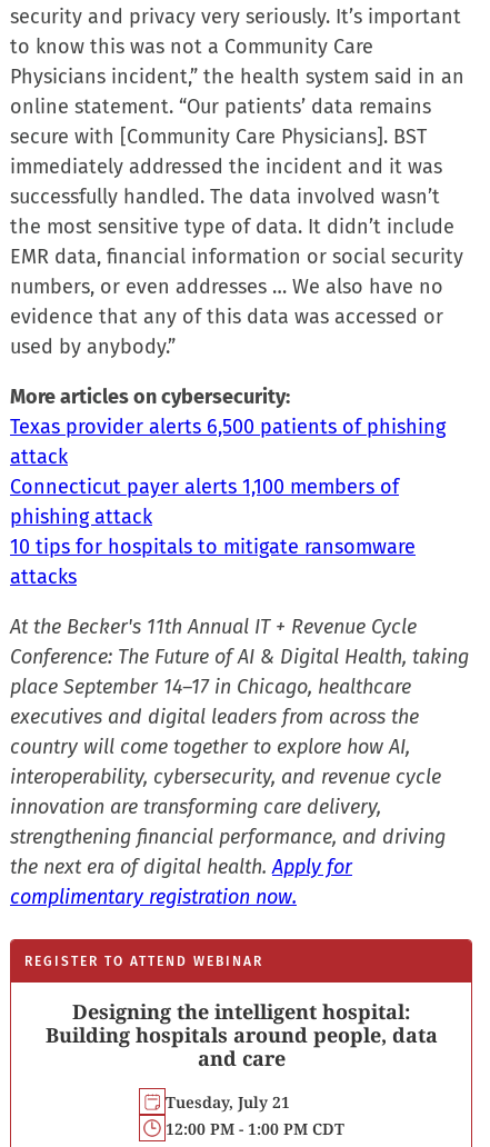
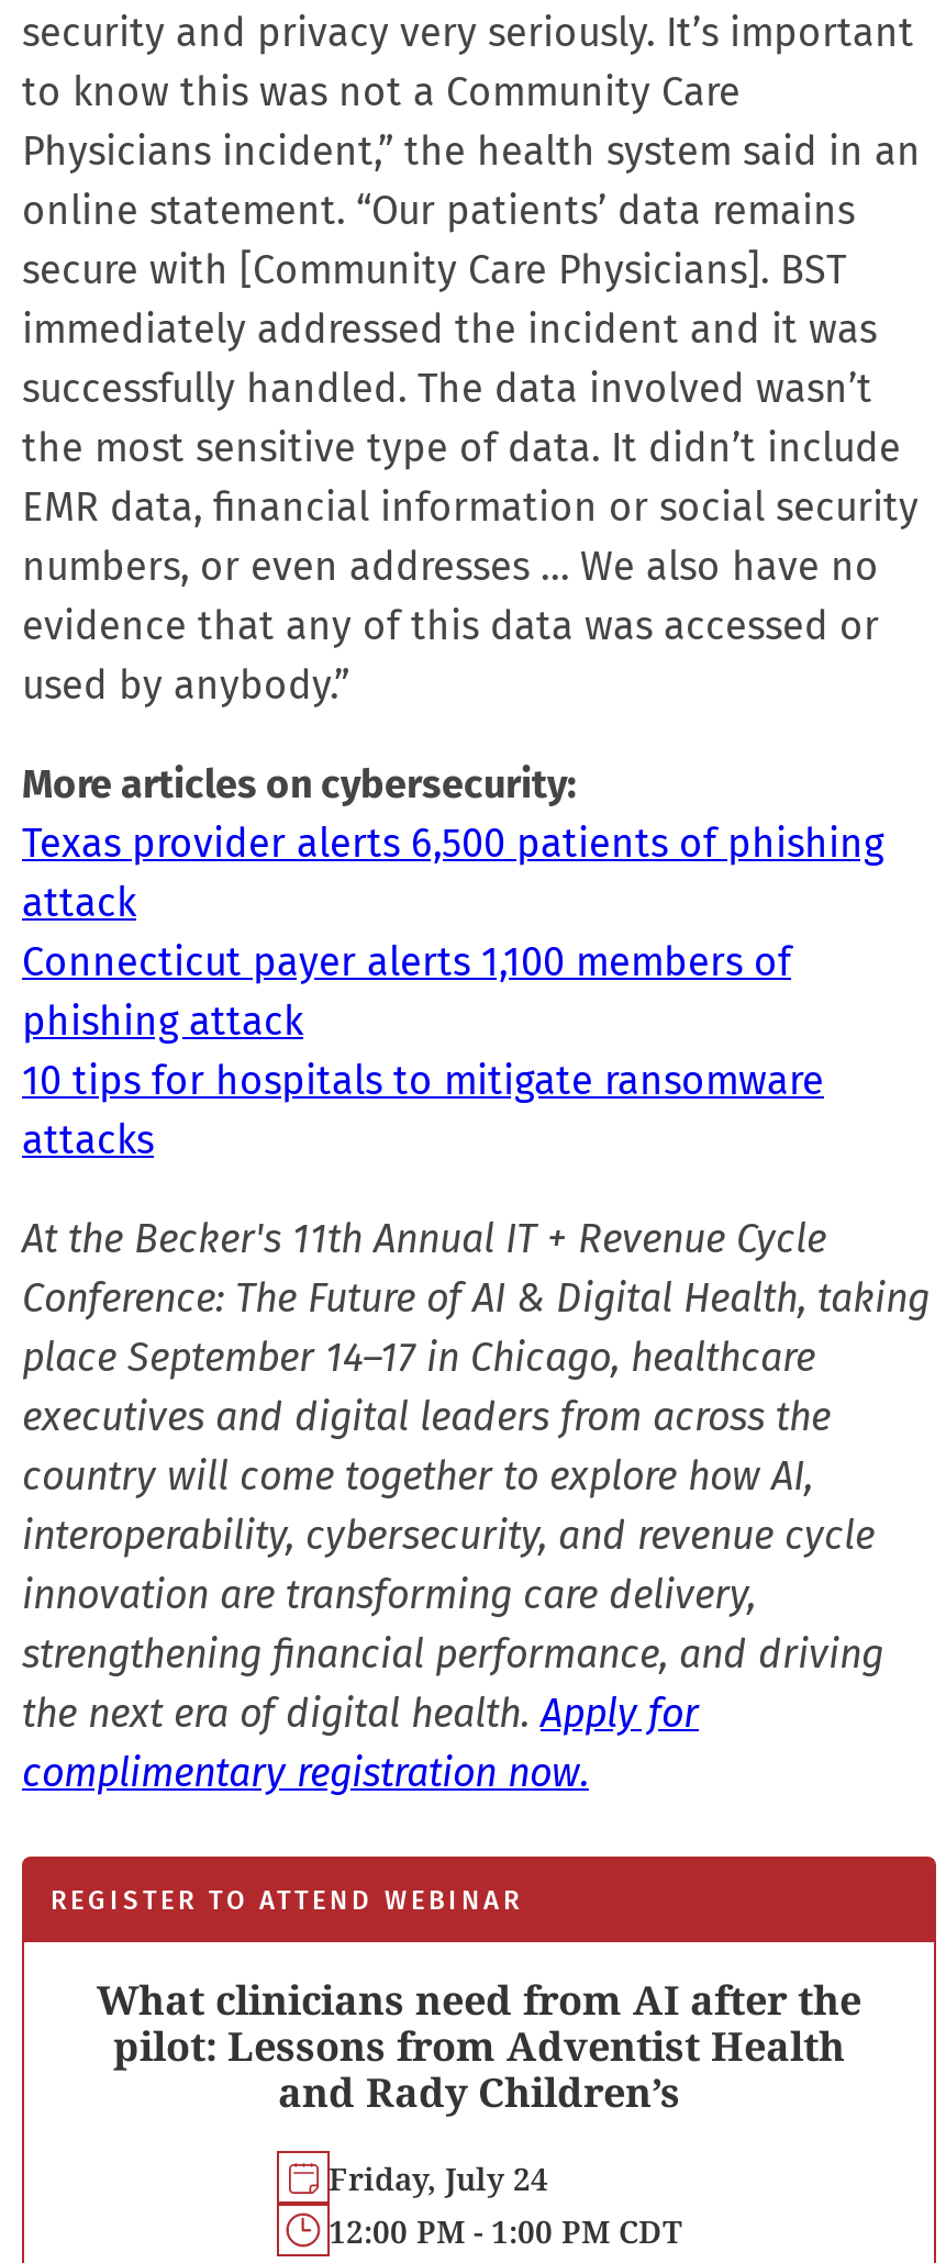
- Designing the intelligent hospital:
- Building hospitals around people, data
- and care
+ What clinicians need from AI after the
+ pilot: Lessons from Adventist Health
+ and Rady Children’s

- Tuesday, July 21
+ Friday, July 24
